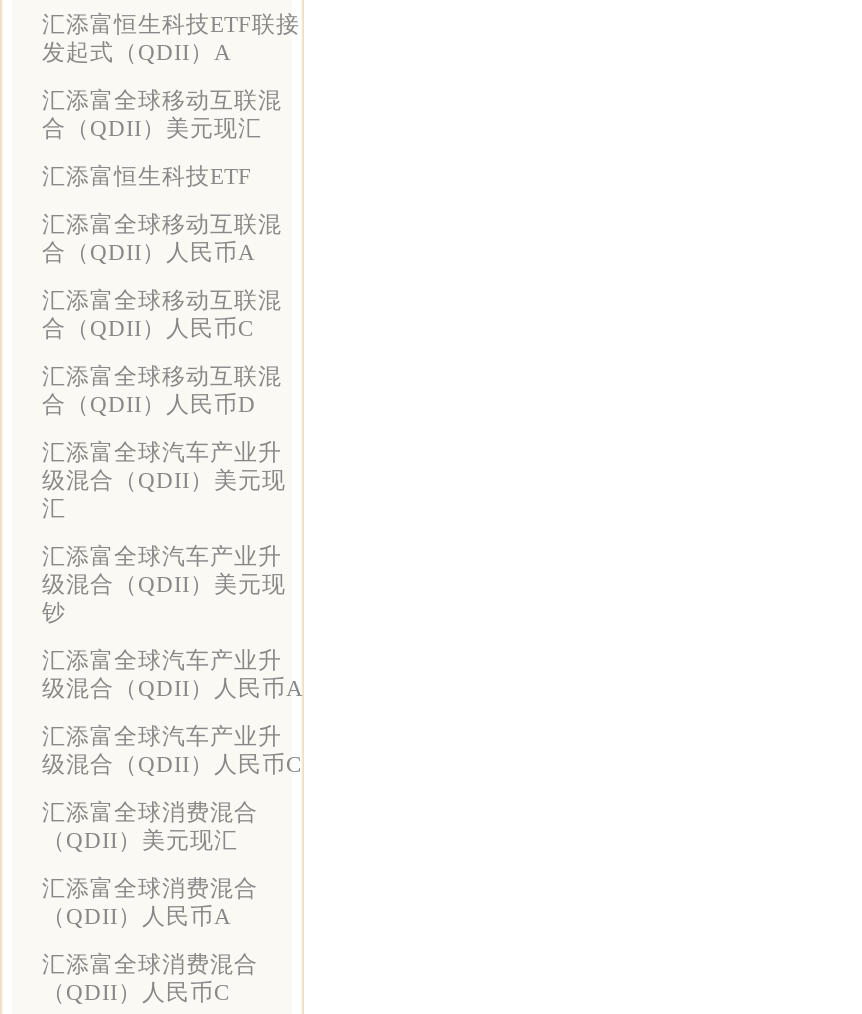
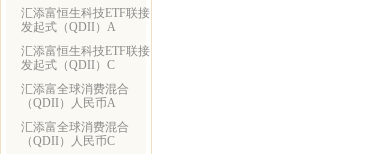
- 汇添富全球移动互联混
- 合（QDII）美元现汇
- 汇添富恒生科技ETF
- 汇添富全球移动互联混
- 合（QDII）人民币A
- 汇添富全球移动互联混
- 合（QDII）人民币C
- 汇添富全球移动互联混
- 合（QDII）人民币D
- 汇添富全球汽车产业升
- 级混合（QDII）美元现
- 汇
- 汇添富全球汽车产业升
- 级混合（QDII）美元现
- 钞
- 汇添富全球汽车产业升
- 级混合（QDII）人民币A
- 汇添富全球汽车产业升
- 级混合（QDII）人民币C
- 汇添富全球消费混合
- （QDII）美元现汇
+ 汇添富恒生科技ETF联接
+ 发起式（QDII）C
